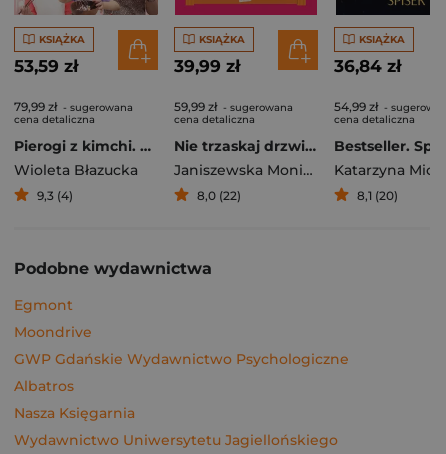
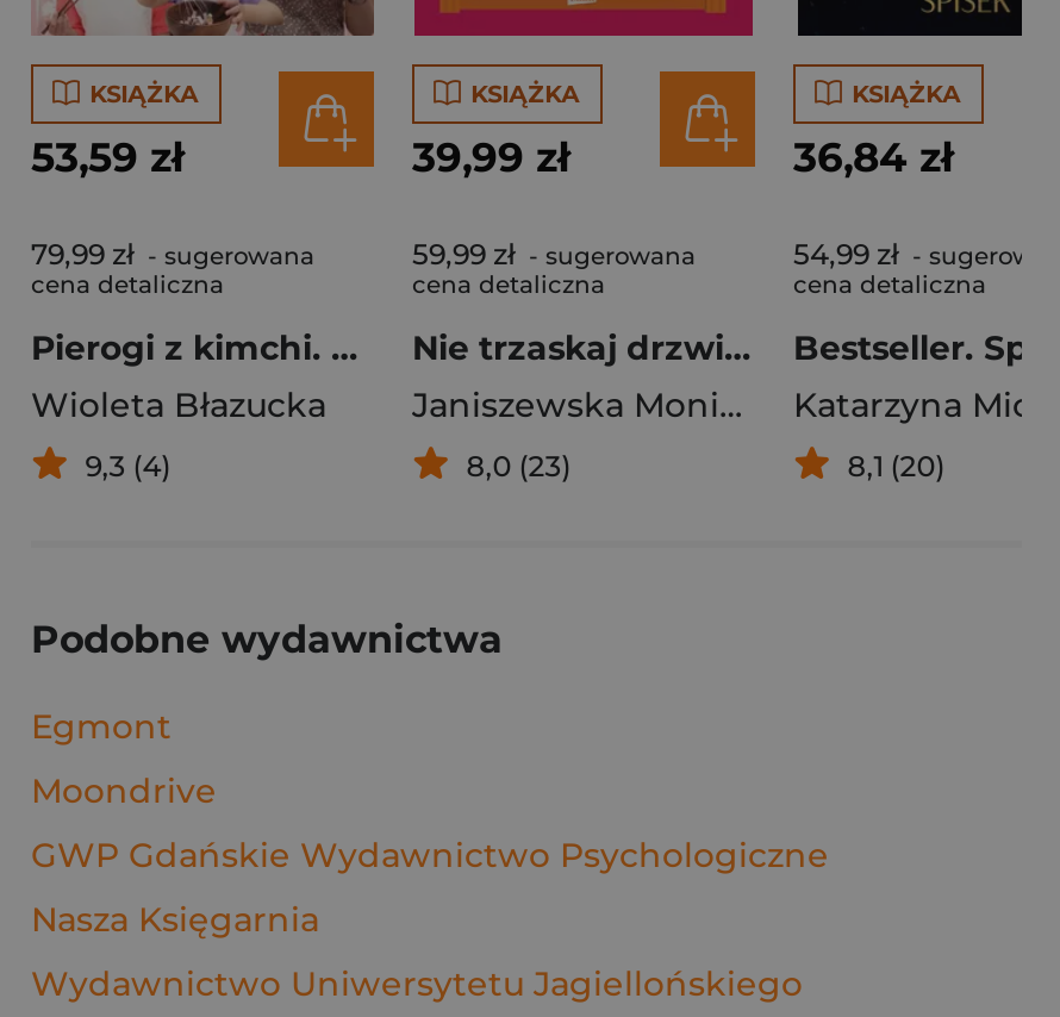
- 8,0 (22)
+ 8,0 (23)

- Albatros
